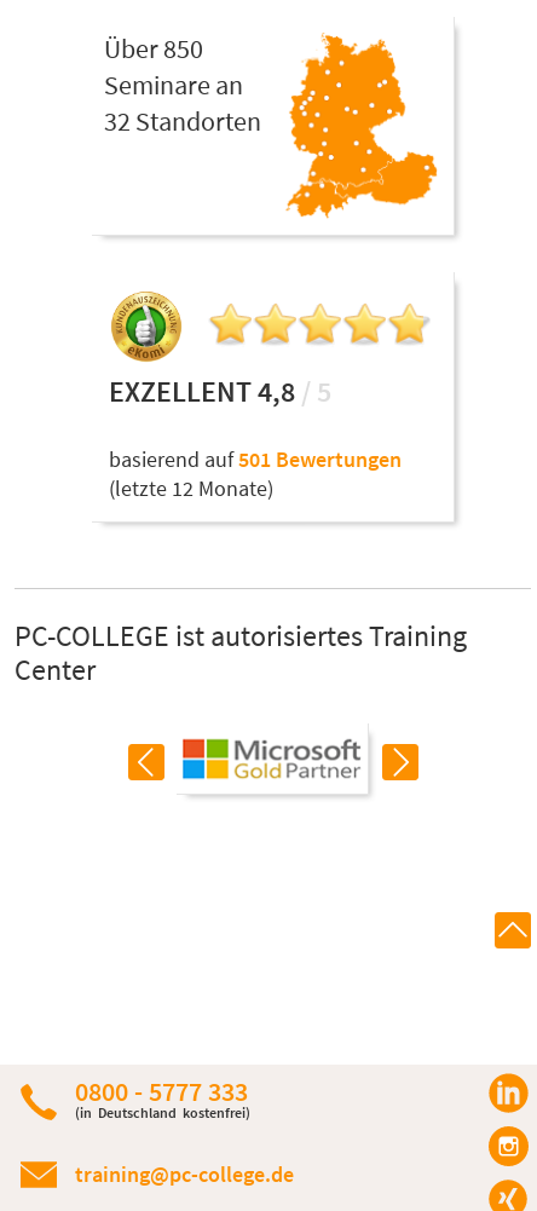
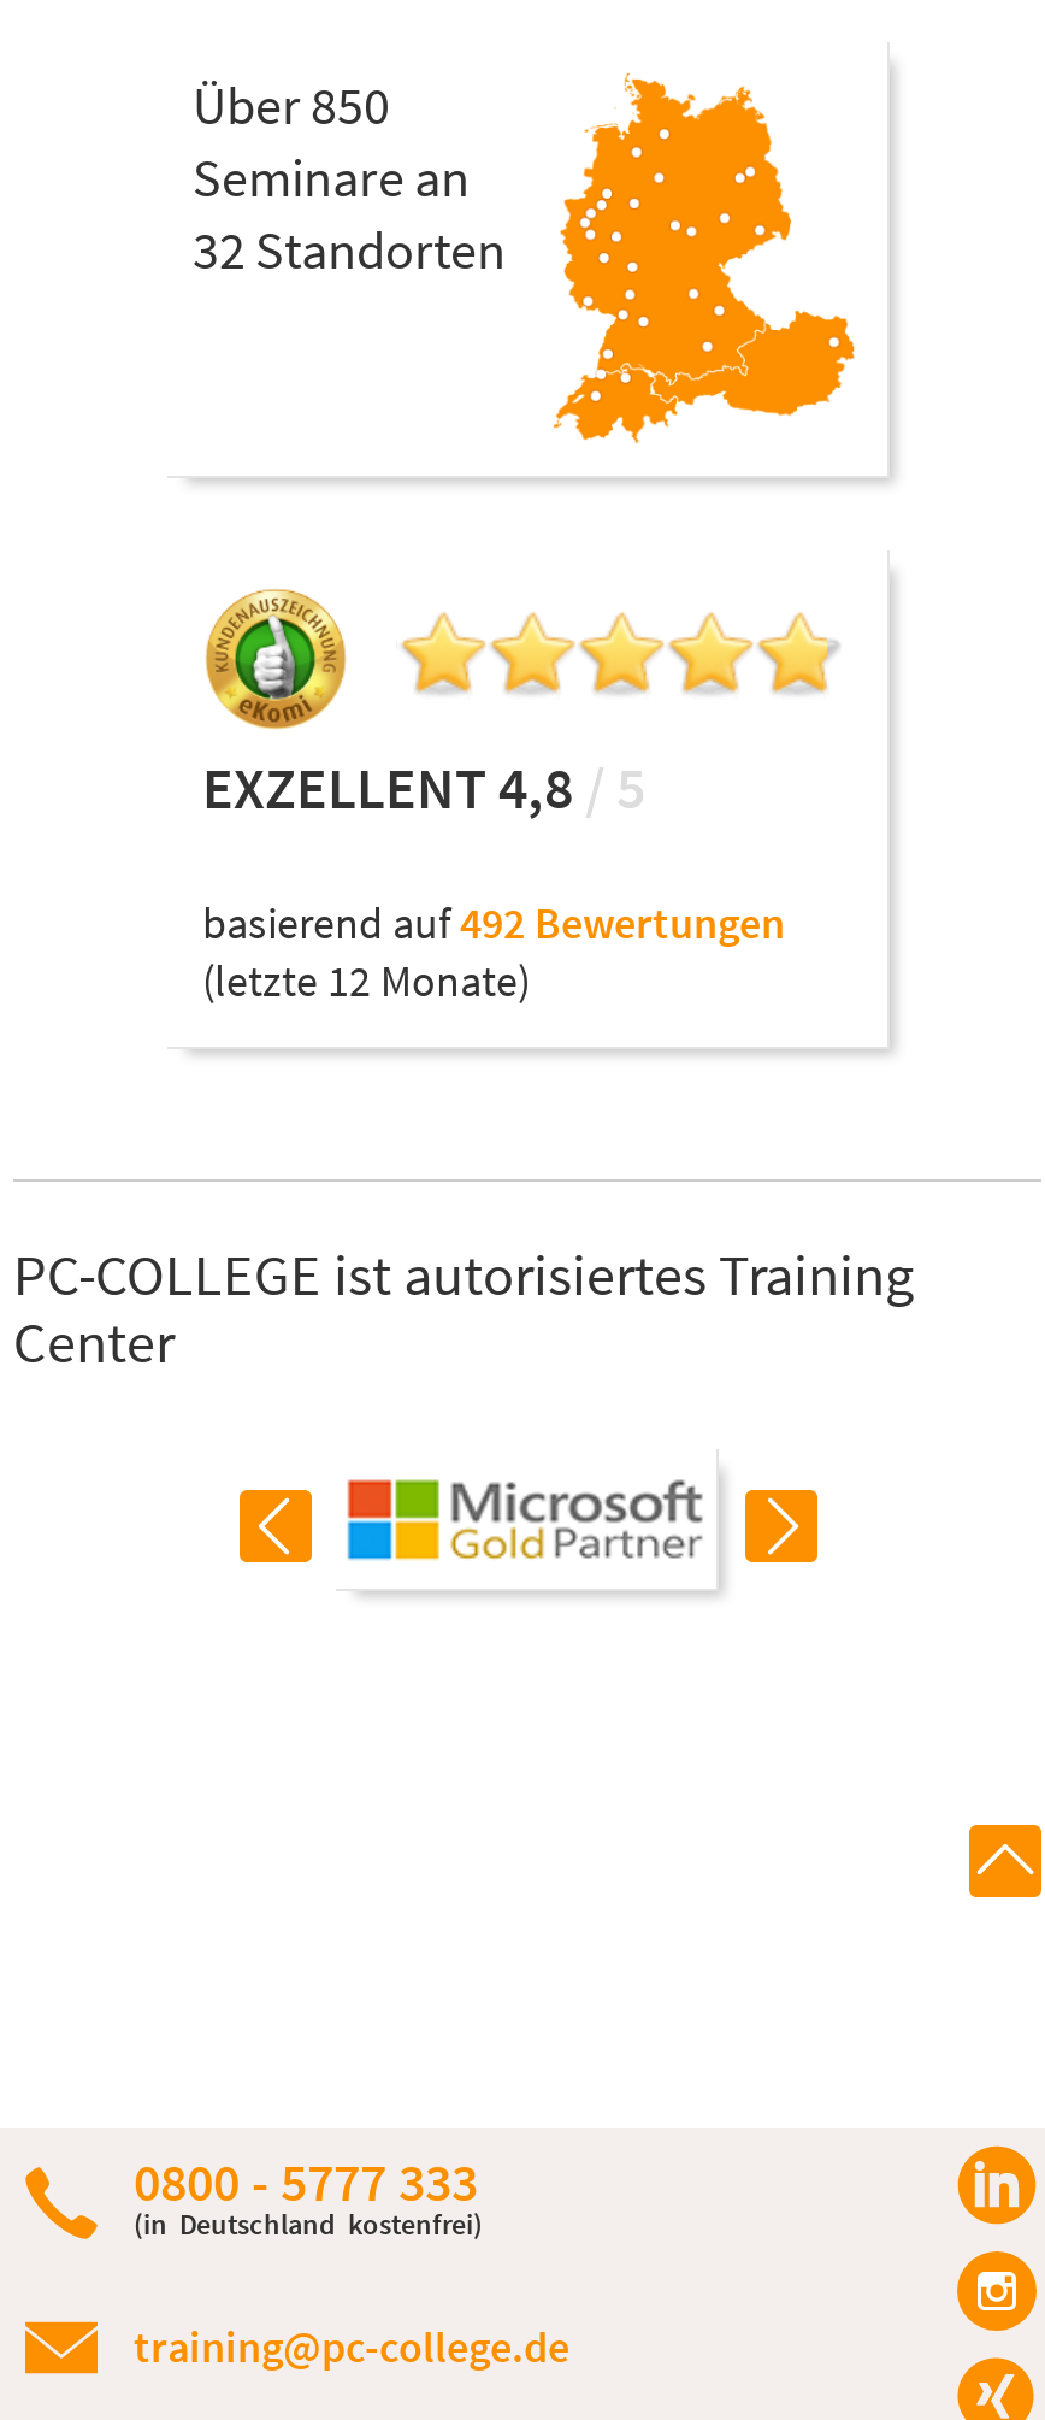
- basierend auf 501 Bewertungen
+ basierend auf 492 Bewertungen
